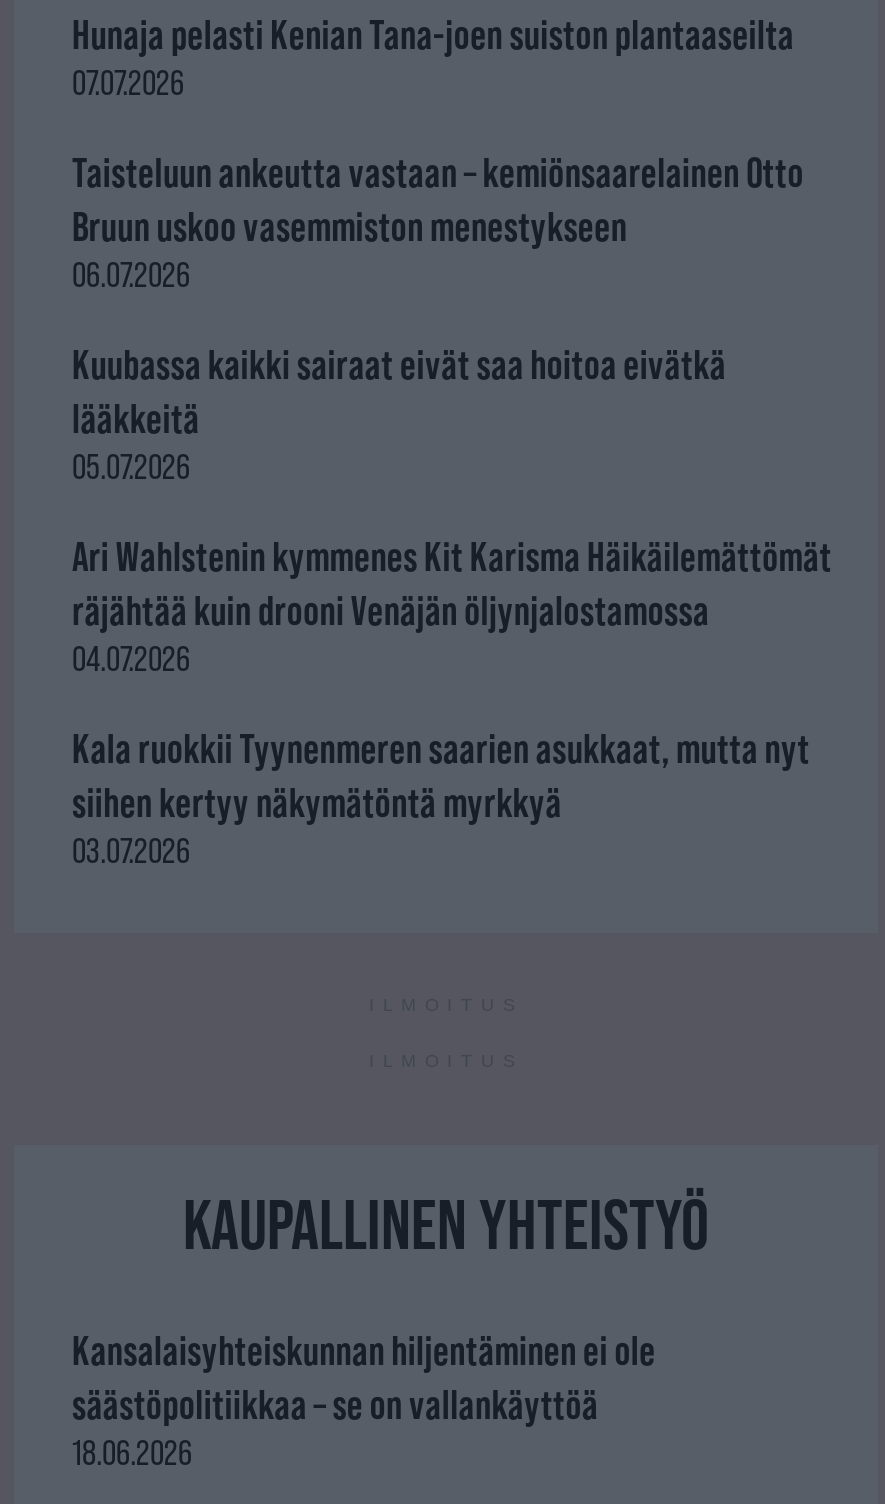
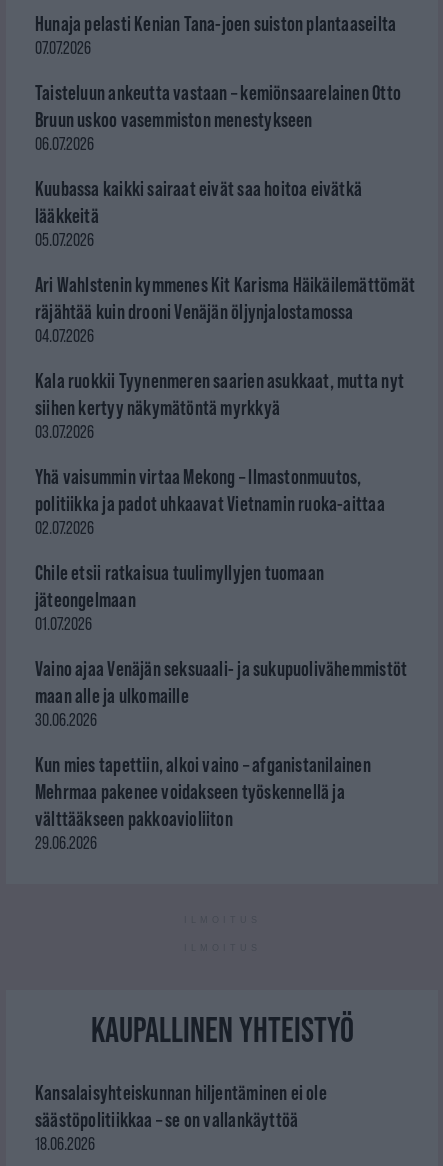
+ Yhä vaisummin virtaa Mekong – Ilmastonmuutos,
+ politiikka ja padot uhkaavat Vietnamin ruoka-aittaa
+ 02.07.2026
+ Chile etsii ratkaisua tuulimyllyjen tuomaan
+ jäteongelmaan
+ 01.07.2026
+ Vaino ajaa Venäjän seksuaali- ja sukupuolivähemmistöt
+ maan alle ja ulkomaille
+ 30.06.2026
+ Kun mies tapettiin, alkoi vaino – afganistanilainen
+ Mehrmaa pakenee voidakseen työskennellä ja
+ välttääkseen pakkoavioliiton
+ 29.06.2026
